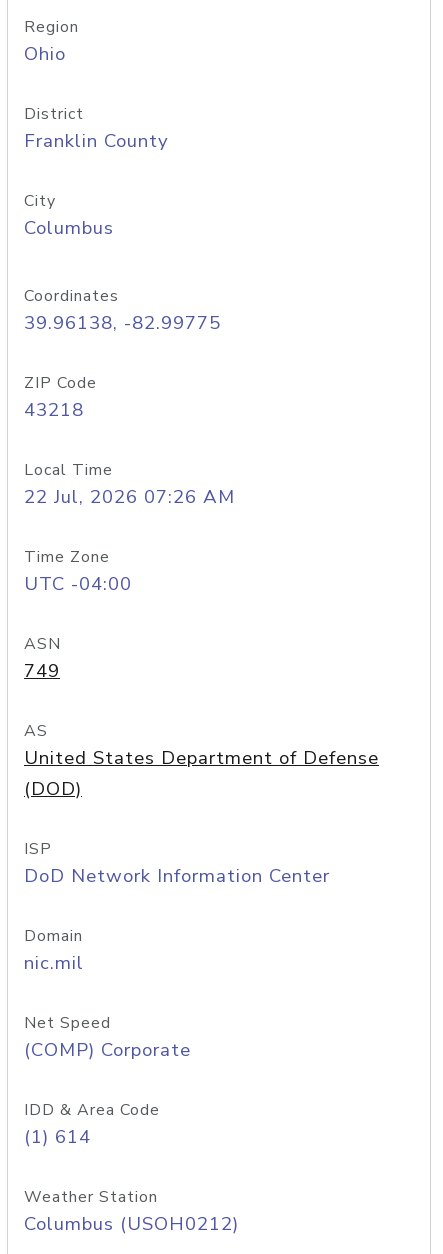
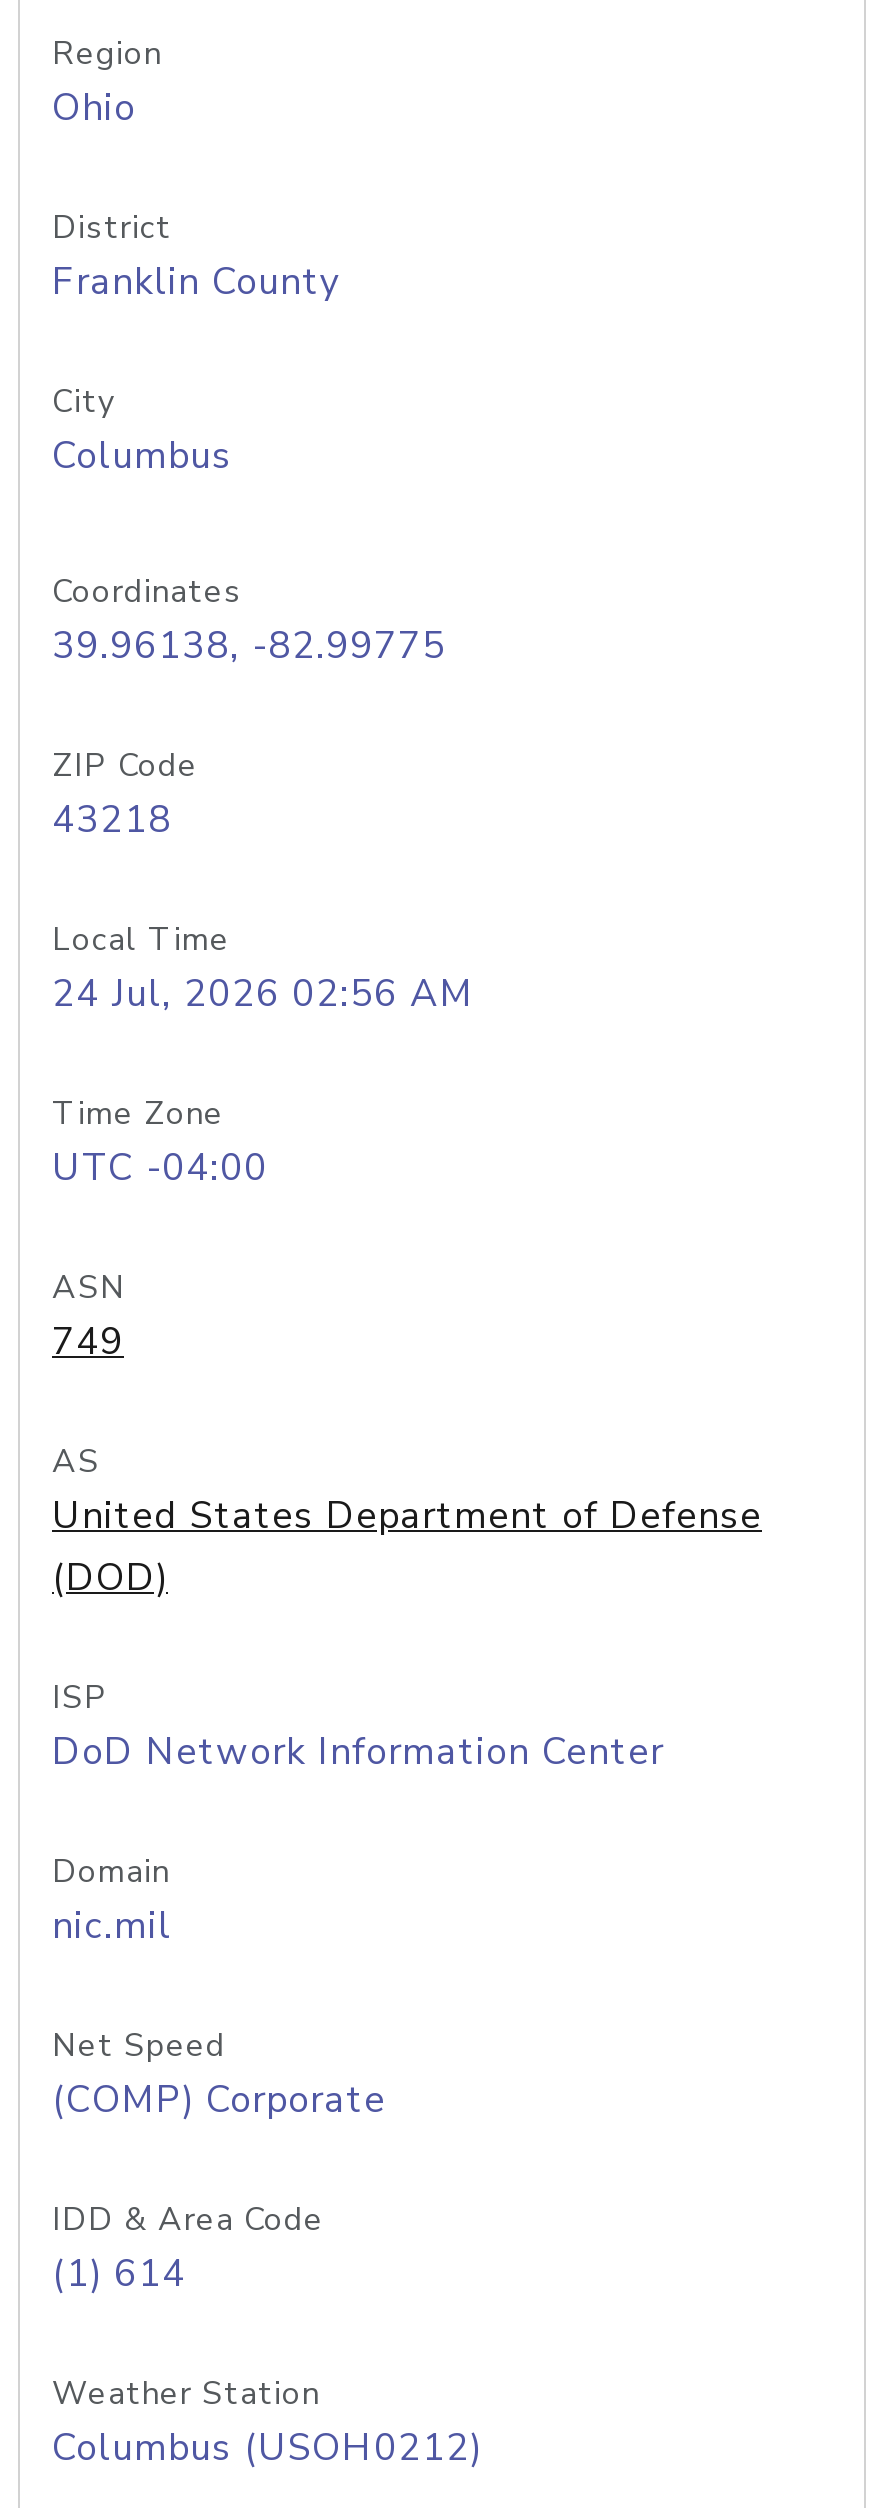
- 22 Jul, 2026 07:26 AM
+ 24 Jul, 2026 02:56 AM
